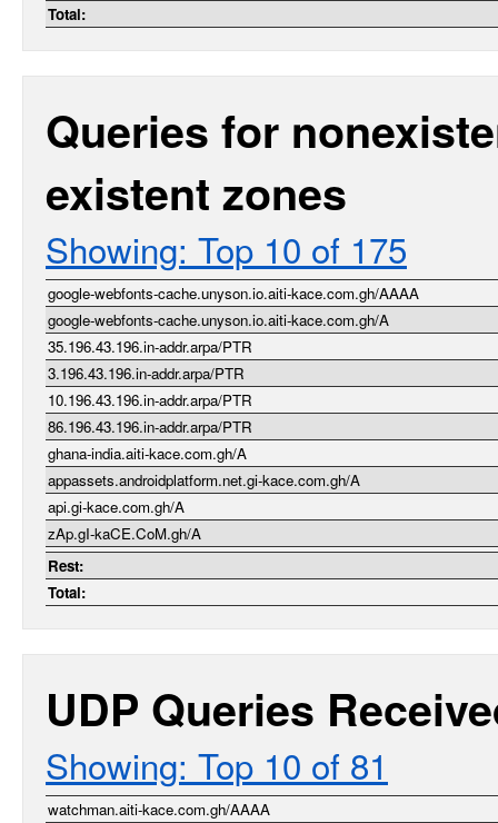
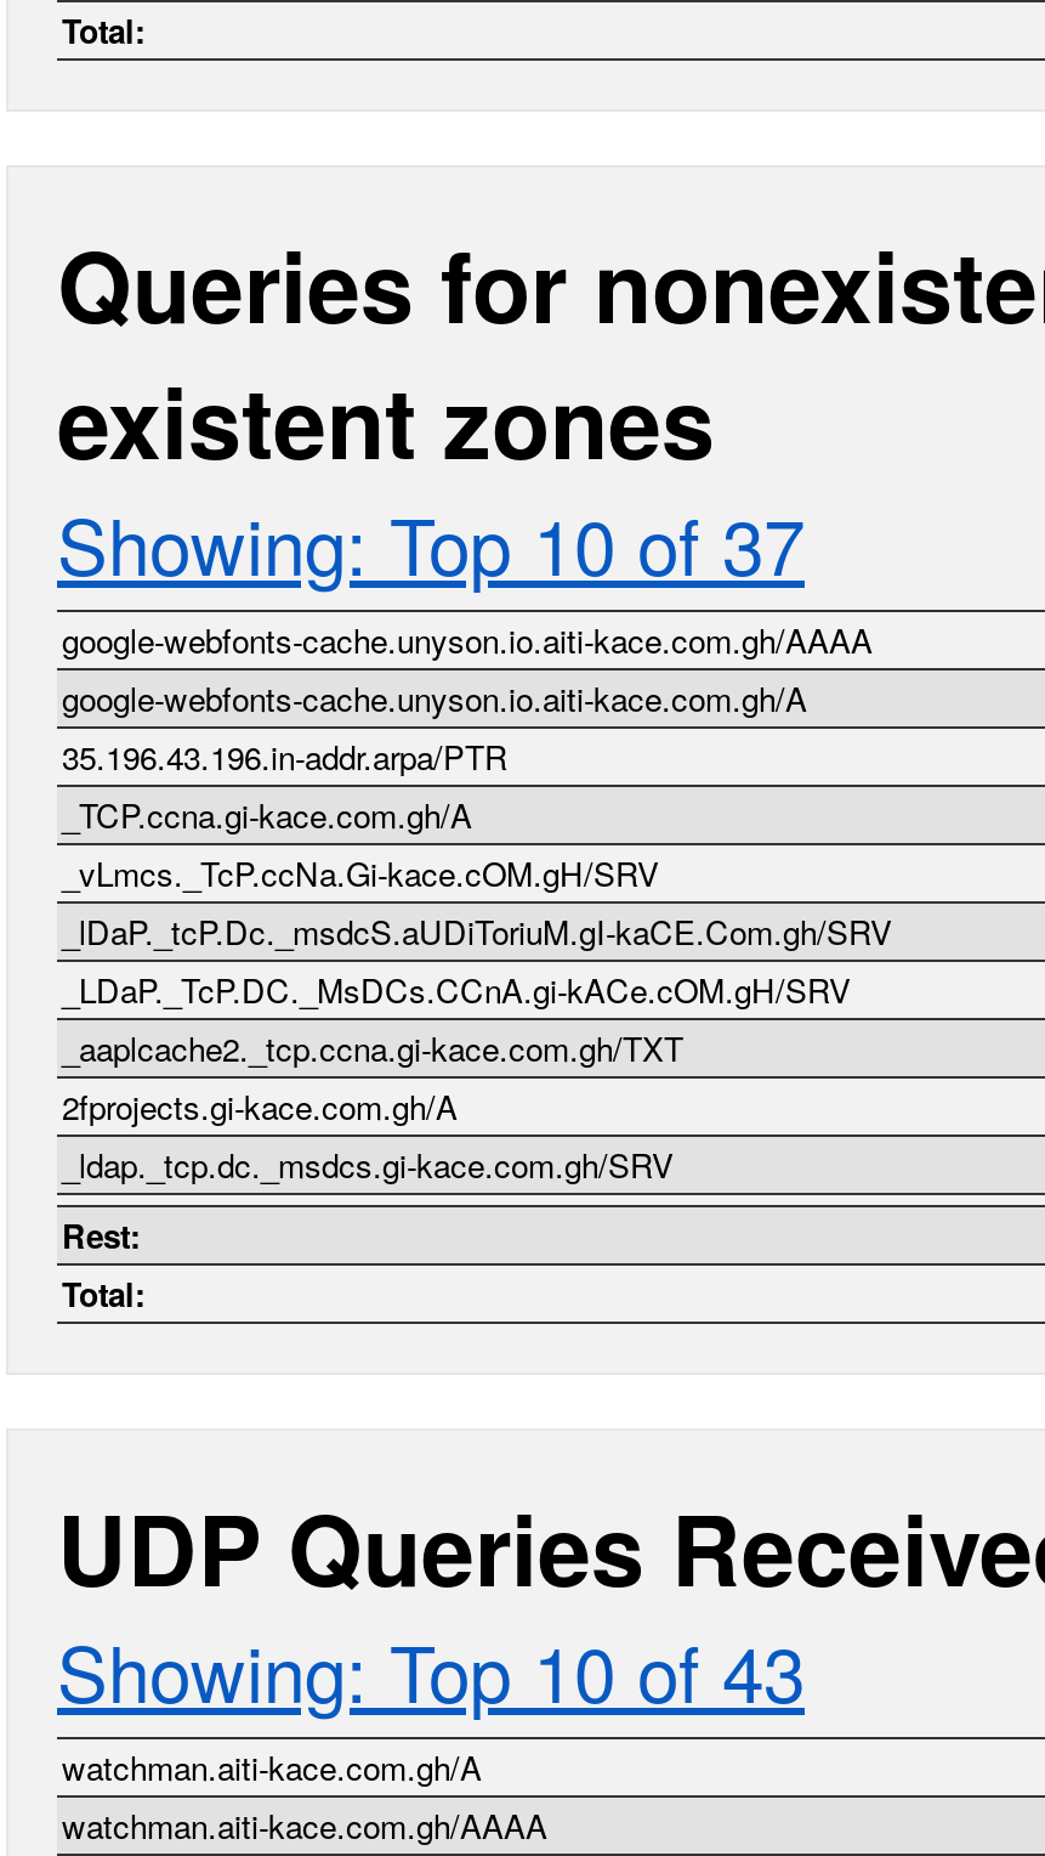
- Showing: Top 10 of 175
+ Showing: Top 10 of 37

- 3.196.43.196.in-addr.arpa/PTR
- 10.196.43.196.in-addr.arpa/PTR
- 86.196.43.196.in-addr.arpa/PTR
- ghana-india.aiti-kace.com.gh/A
- appassets.androidplatform.net.gi-kace.com.gh/A
- api.gi-kace.com.gh/A
- zAp.gI-kaCE.CoM.gh/A
+ _TCP.ccna.gi-kace.com.gh/A
+ _vLmcs._TcP.ccNa.Gi-kace.cOM.gH/SRV
+ _lDaP._tcP.Dc._msdcS.aUDiToriuM.gI-kaCE.Com.gh/SRV
+ _LDaP._TcP.DC._MsDCs.CCnA.gi-kACe.cOM.gH/SRV
+ _aaplcache2._tcp.ccna.gi-kace.com.gh/TXT
+ 2fprojects.gi-kace.com.gh/A
+ _ldap._tcp.dc._msdcs.gi-kace.com.gh/SRV

- Showing: Top 10 of 81
+ Showing: Top 10 of 43
+ watchman.aiti-kace.com.gh/A
